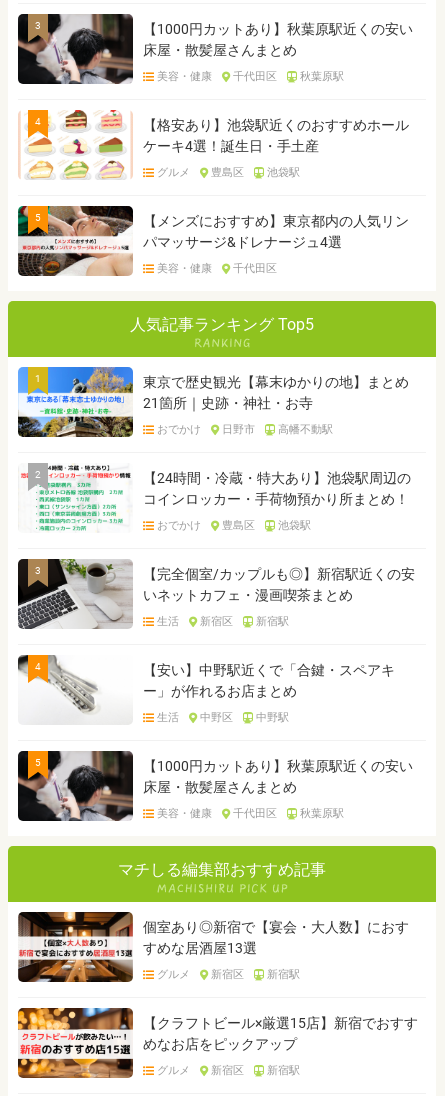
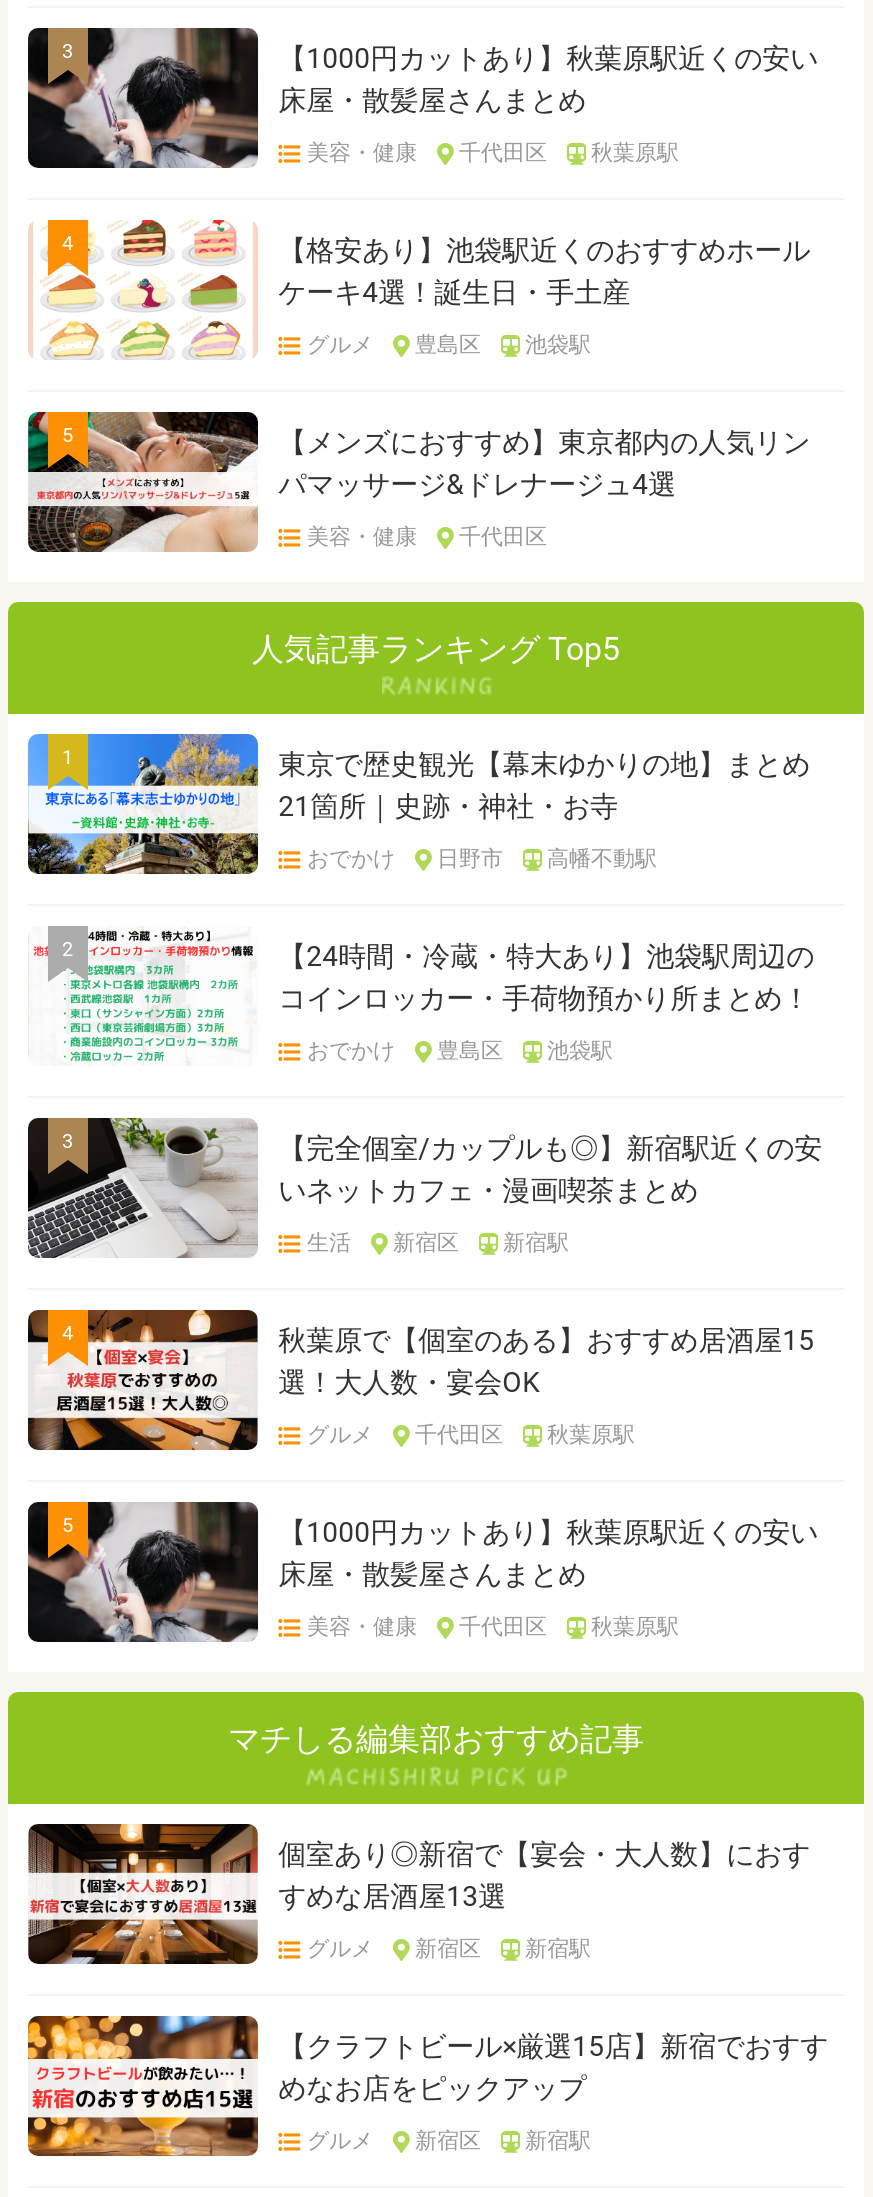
- [image]
- 【安い】中野駅近くで「合鍵・スペアキ
- ー」が作れるお店まとめ
+ [image]
+ 秋葉原で【個室のある】おすすめ居酒屋15
+ 選！大人数・宴会OK

- 生活
- 中野区
- 中野駅
+ グルメ
+ 千代田区
+ 秋葉原駅
